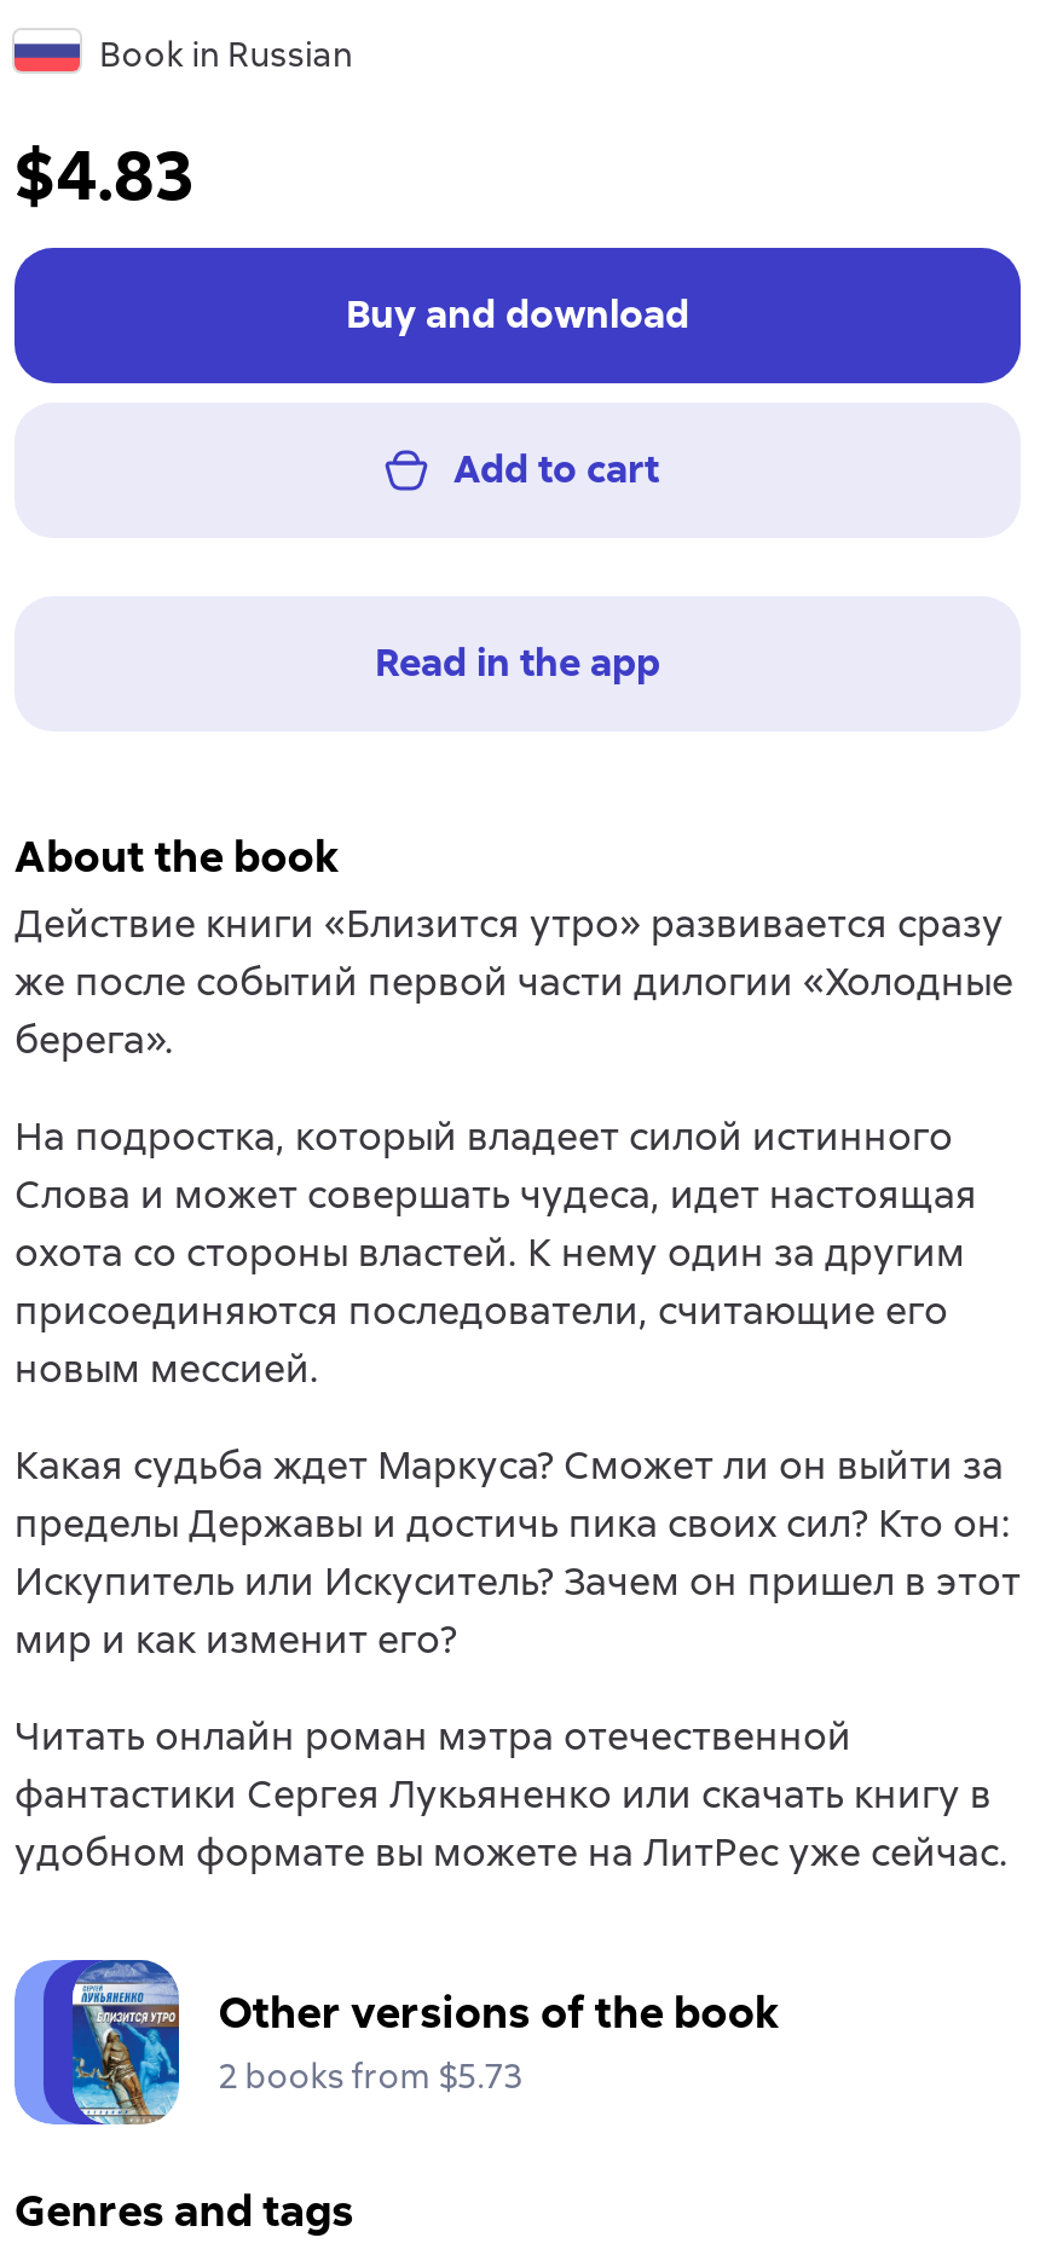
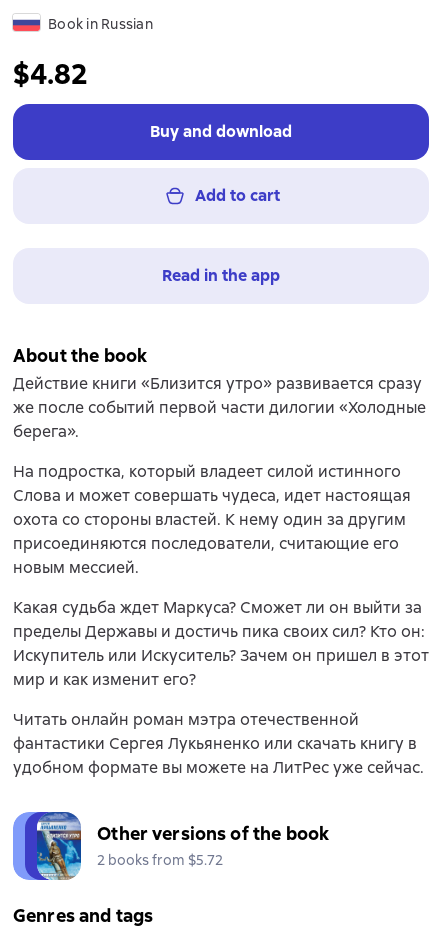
- $4.83
+ $4.82

- 2 books from $5.73
+ 2 books from $5.72
